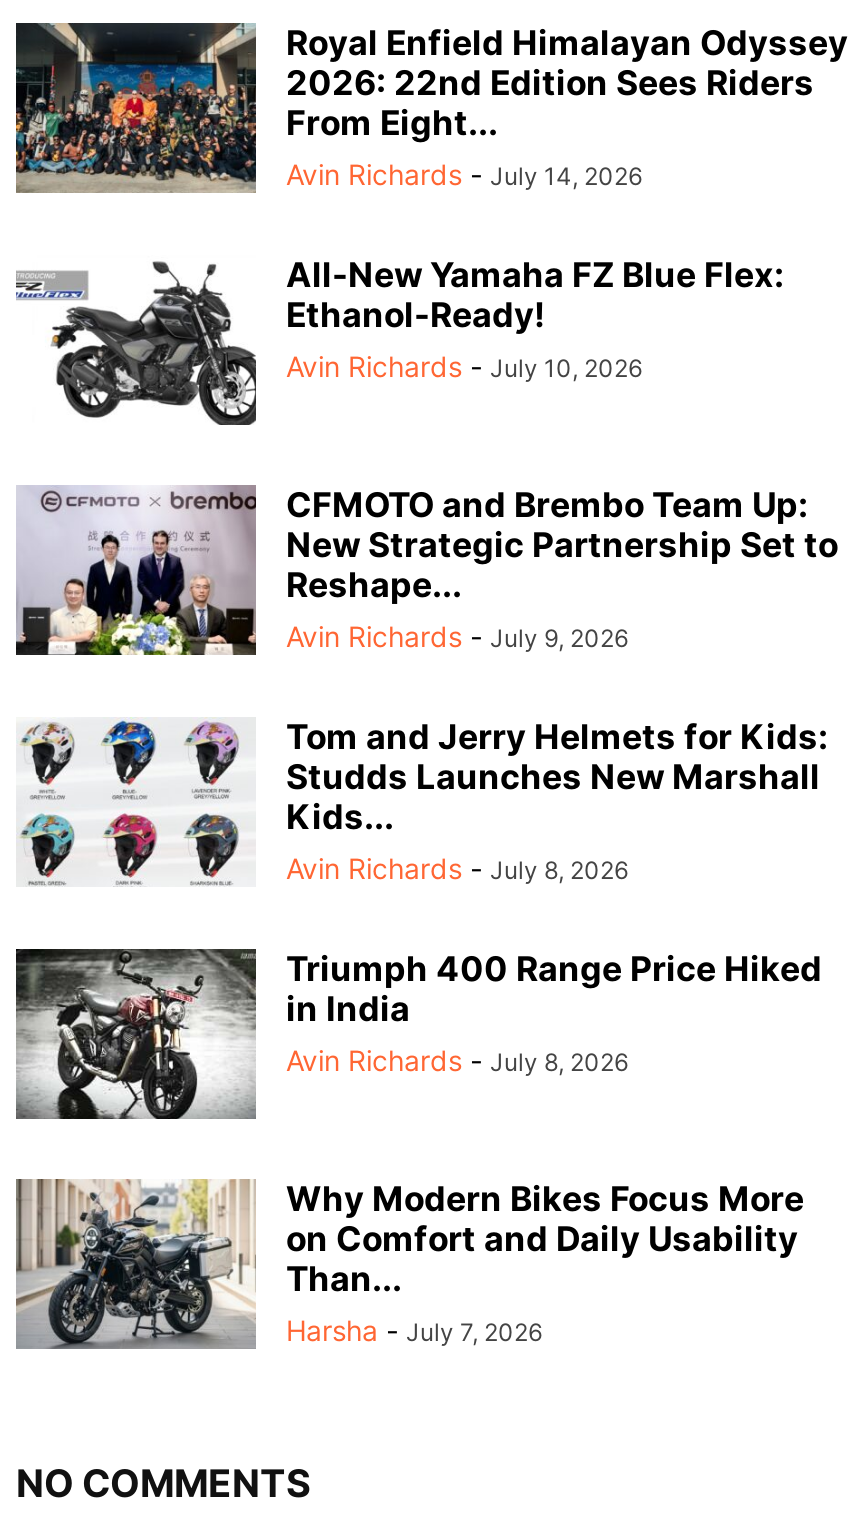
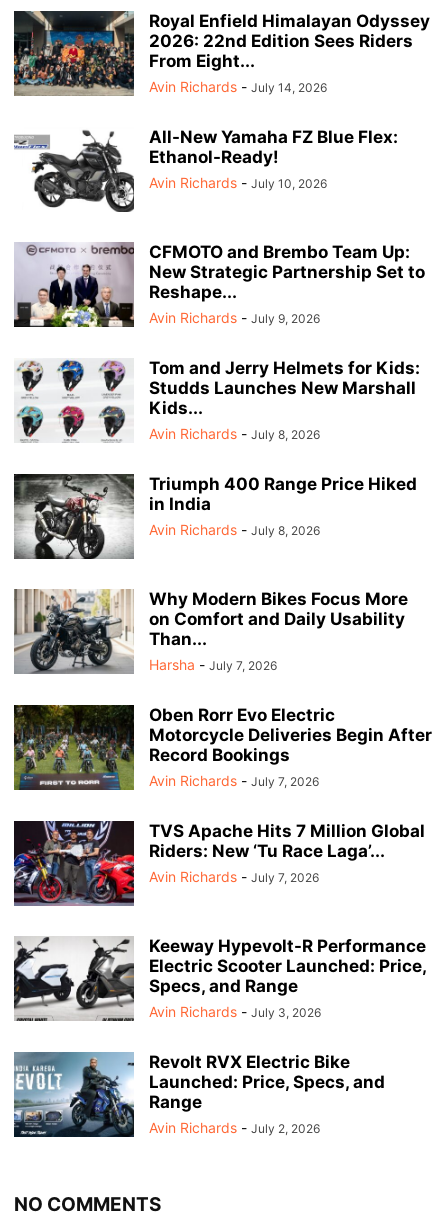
+ [image]
+ Oben Rorr Evo Electric
+ Motorcycle Deliveries Begin After
+ Record Bookings
+ Avin Richards - July 7, 2026
+ TVS Apache Hits 7 Million Global
+ Riders: New ‘Tu Race Laga’...
+ Avin Richards - July 7, 2026

+ [image]

+ [image]
+ Keeway Hypevolt-R Performance
+ Electric Scooter Launched: Price,
+ Specs, and Range
+ Avin Richards - July 3, 2026
+ Revolt RVX Electric Bike
+ Launched: Price, Specs, and
+ Range
+ Avin Richards - July 2, 2026

+ [image]
